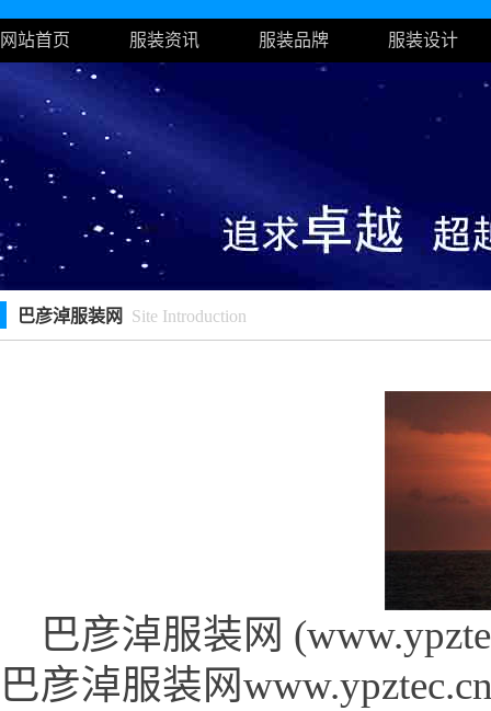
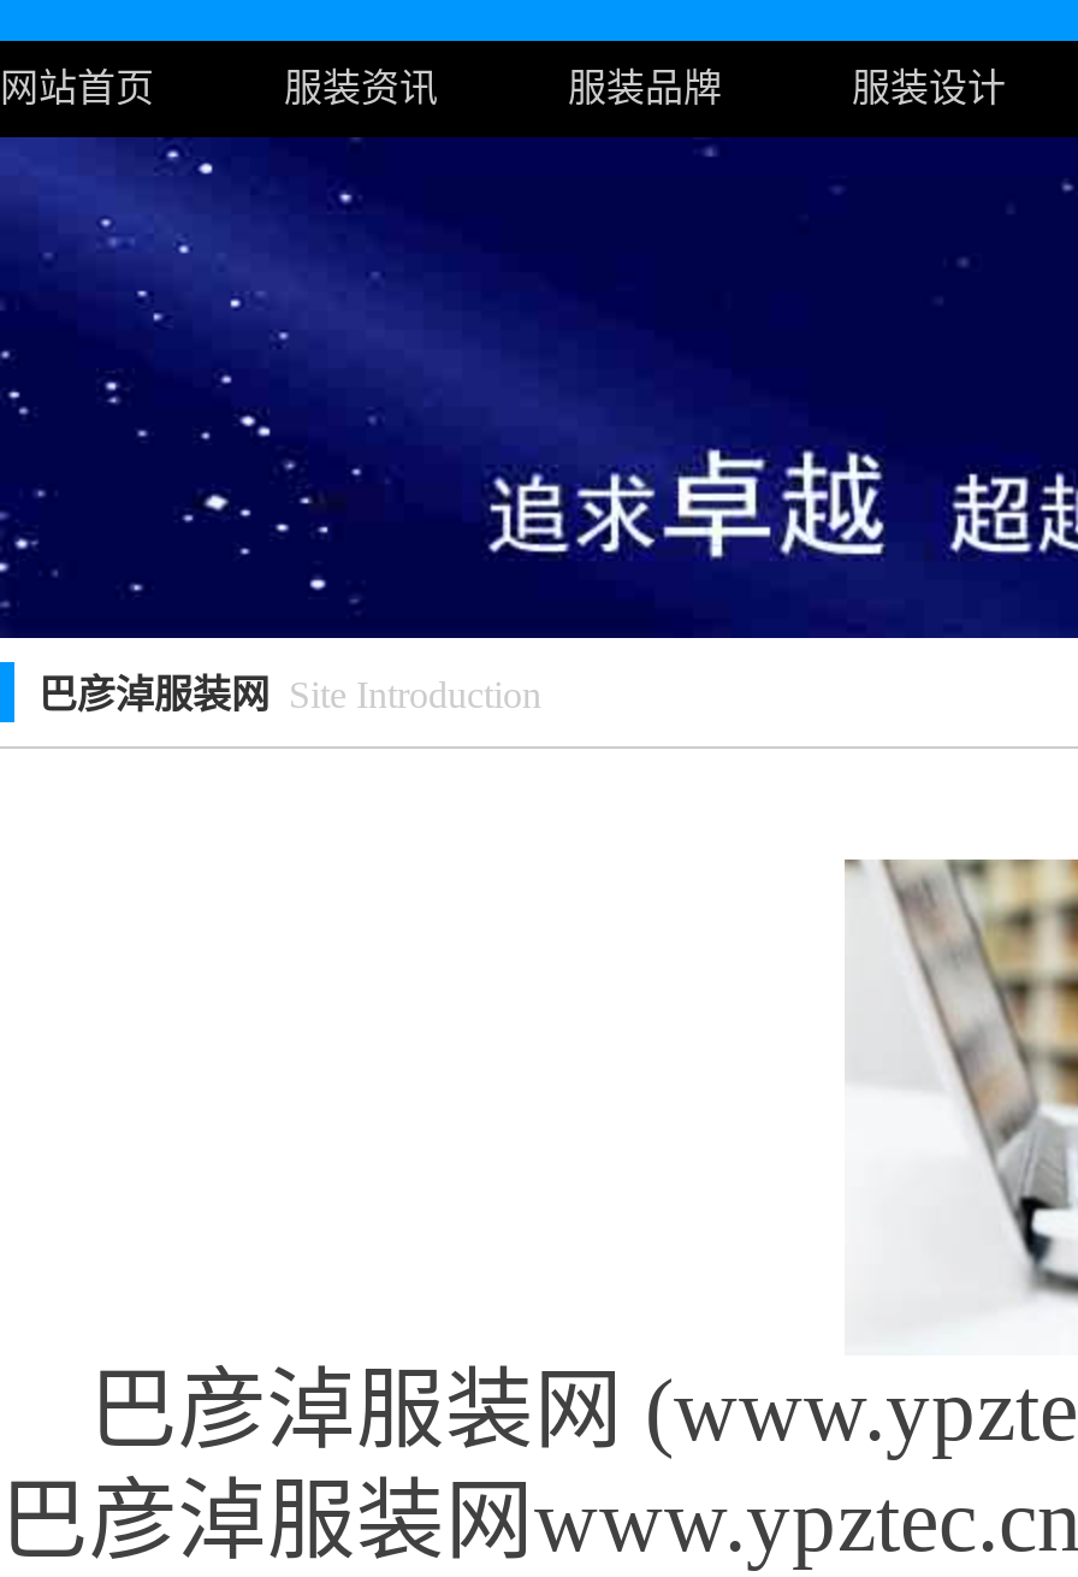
- [image]
+ [image]
